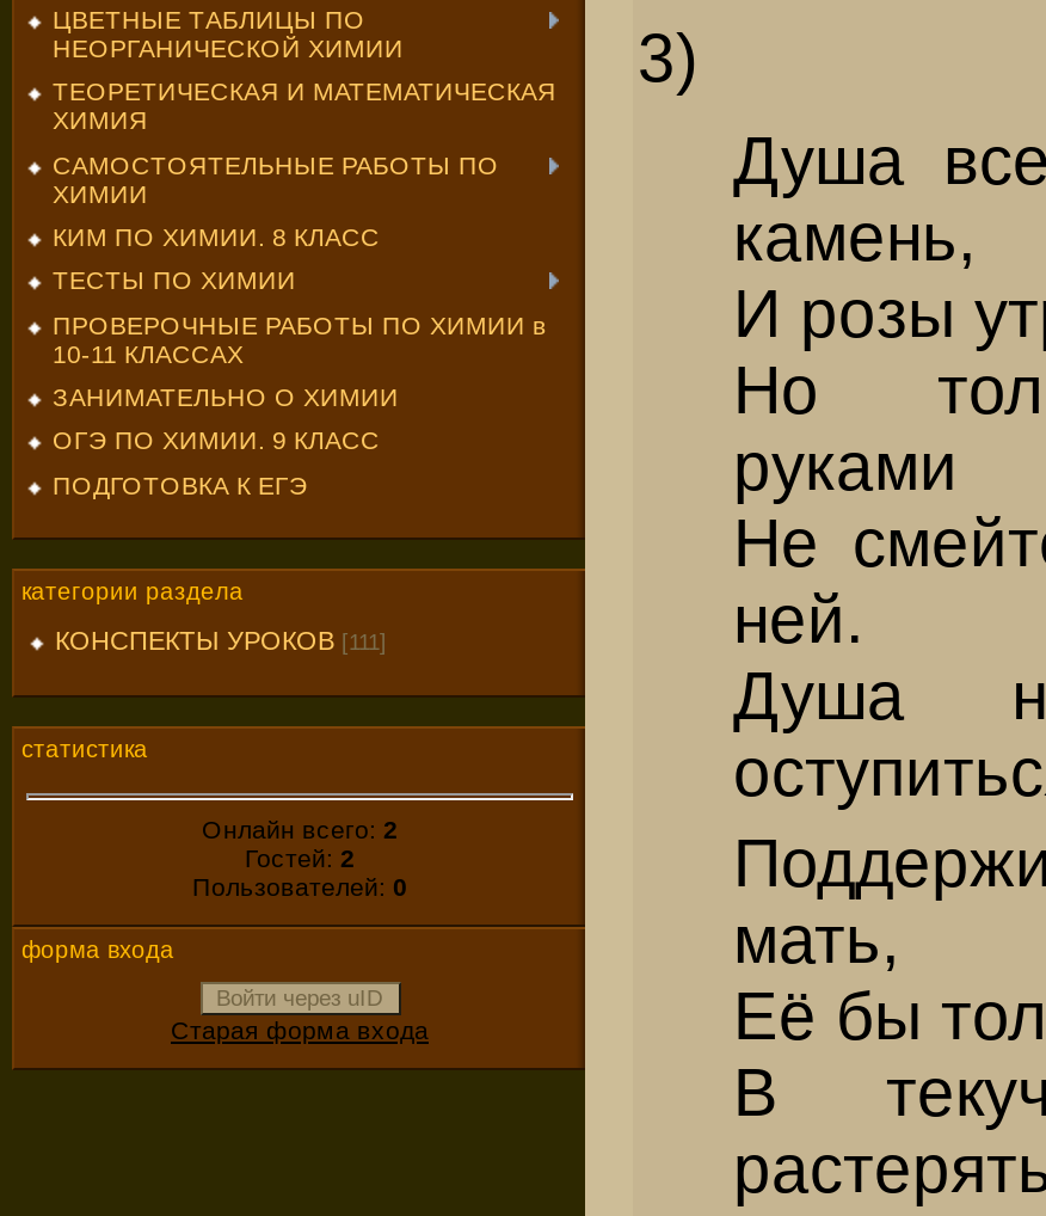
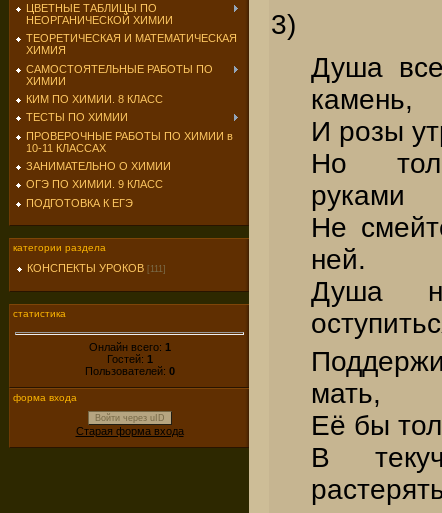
- Онлайн всего: 2
+ Онлайн всего: 1

- Гостей: 2
+ Гостей: 1
